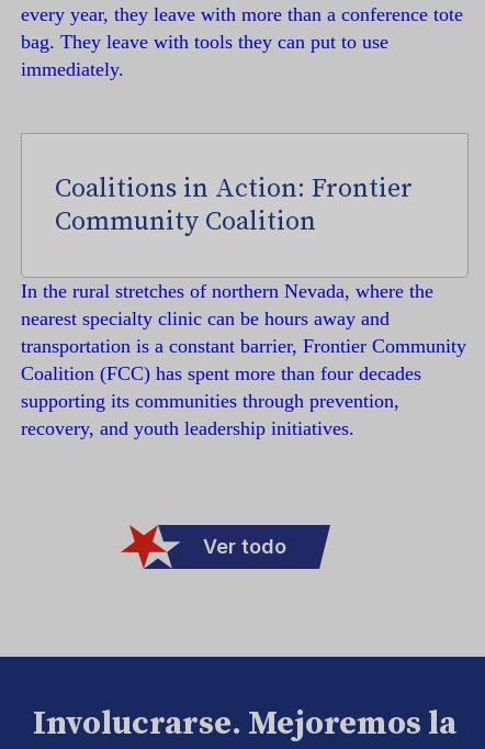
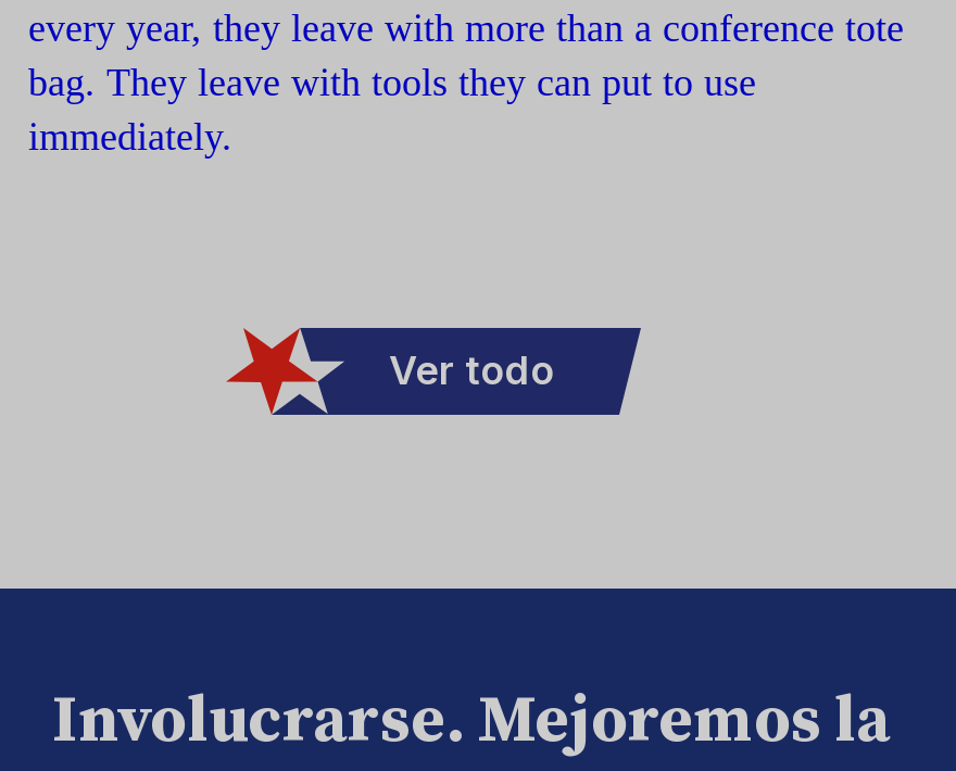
- Coalitions in Action: Frontier
- Community Coalition
- In the rural stretches of northern Nevada, where the
- nearest specialty clinic can be hours away and
- transportation is a constant barrier, Frontier Community
- Coalition (FCC) has spent more than four decades
- supporting its communities through prevention,
- recovery, and youth leadership initiatives.
